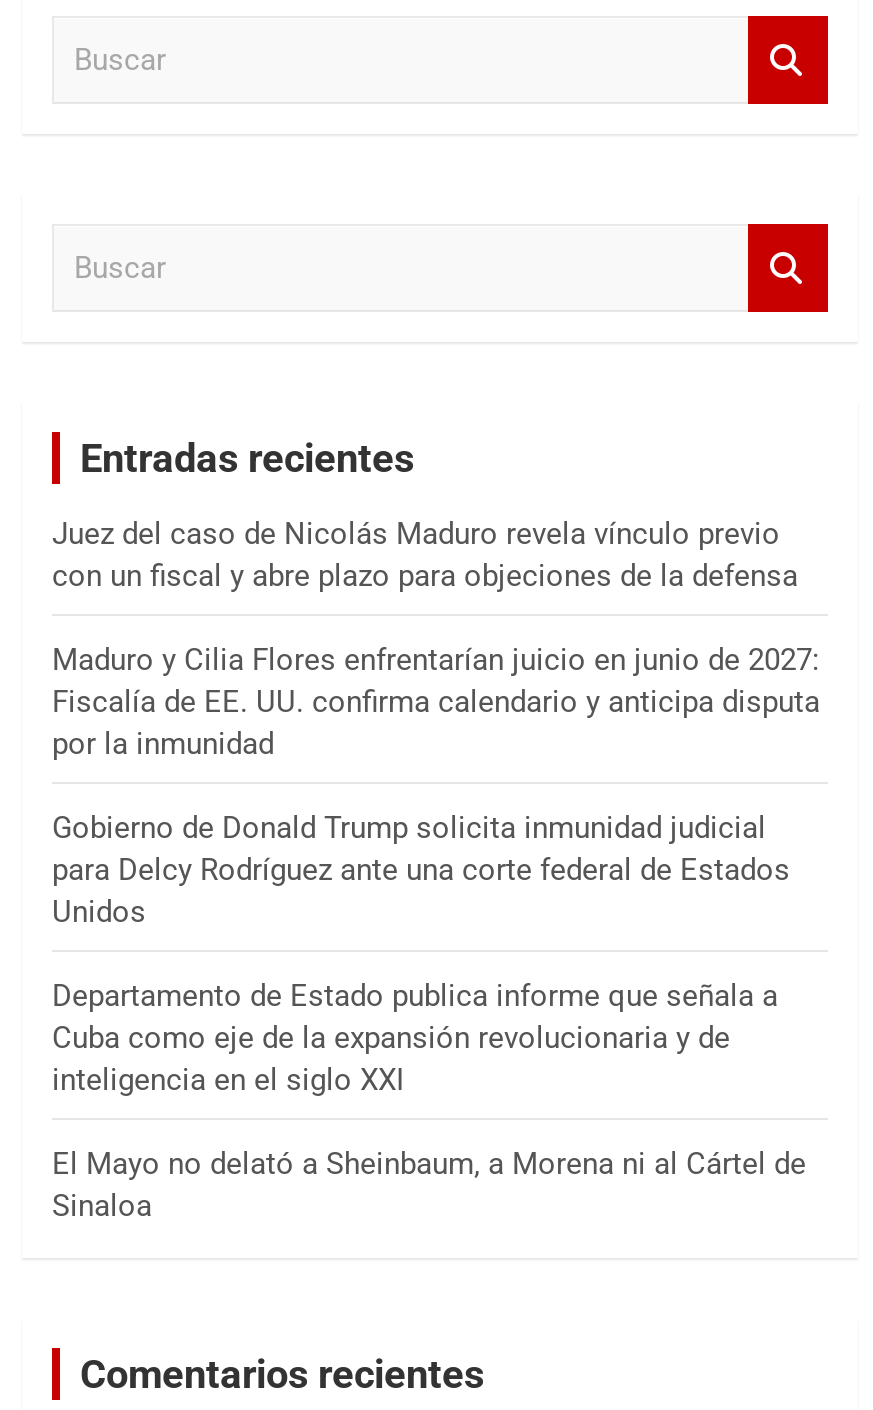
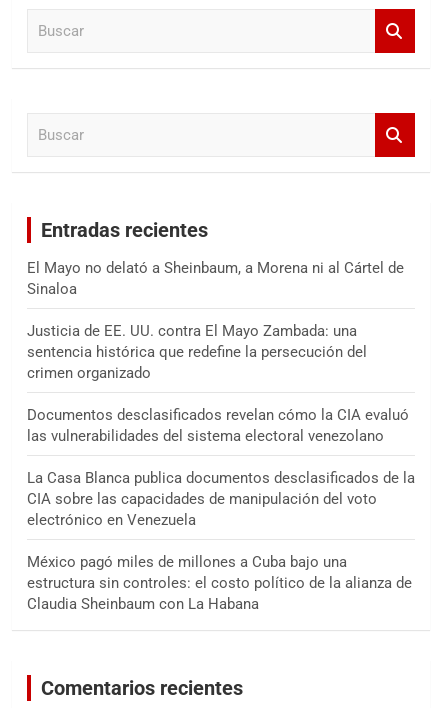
- Juez del caso de Nicolás Maduro revela vínculo previo
- con un fiscal y abre plazo para objeciones de la defensa
- Maduro y Cilia Flores enfrentarían juicio en junio de 2027:
- Fiscalía de EE. UU. confirma calendario y anticipa disputa
- por la inmunidad
- Gobierno de Donald Trump solicita inmunidad judicial
- para Delcy Rodríguez ante una corte federal de Estados
- Unidos
- Departamento de Estado publica informe que señala a
- Cuba como eje de la expansión revolucionaria y de
- inteligencia en el siglo XXI

moved up: El Mayo no delató a Sheinbaum, a Morena ni al Cártel de | Sinaloa

+ Justicia de EE. UU. contra El Mayo Zambada: una
+ sentencia histórica que redefine la persecución del
+ crimen organizado
+ Documentos desclasificados revelan cómo la CIA evaluó
+ las vulnerabilidades del sistema electoral venezolano
+ La Casa Blanca publica documentos desclasificados de la
+ CIA sobre las capacidades de manipulación del voto
+ electrónico en Venezuela
+ México pagó miles de millones a Cuba bajo una
+ estructura sin controles: el costo político de la alianza de
+ Claudia Sheinbaum con La Habana
